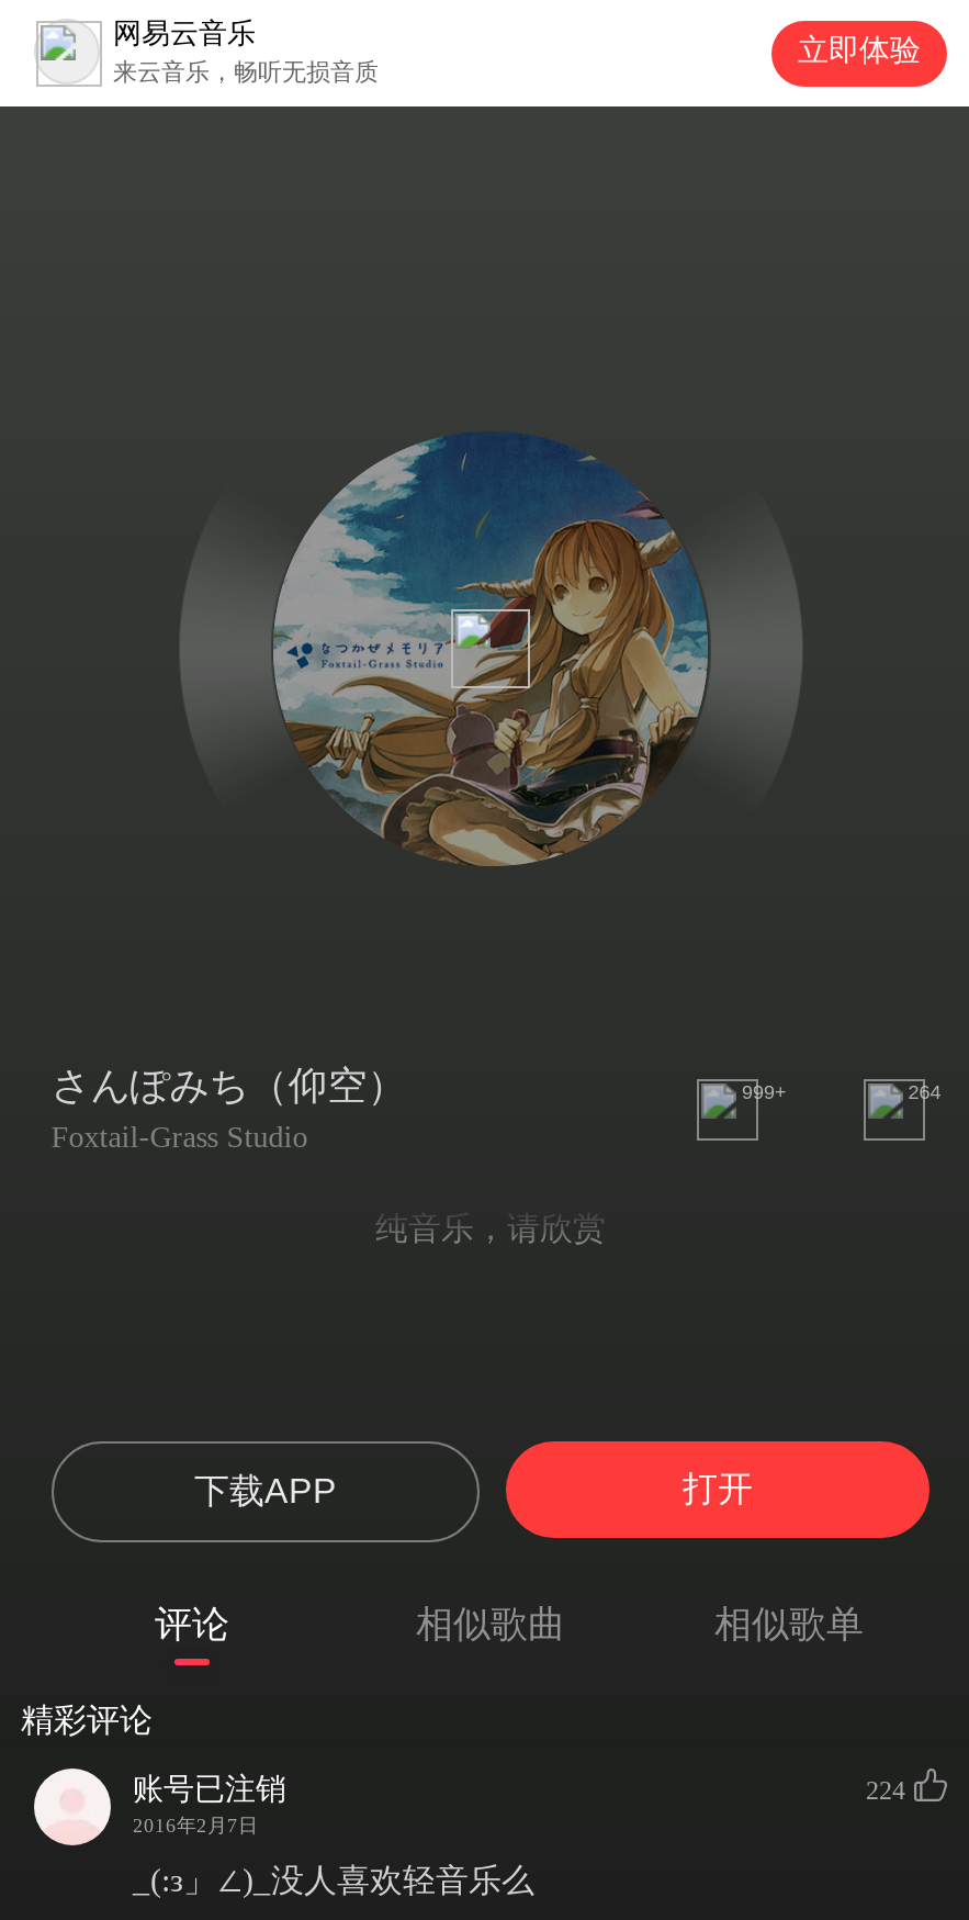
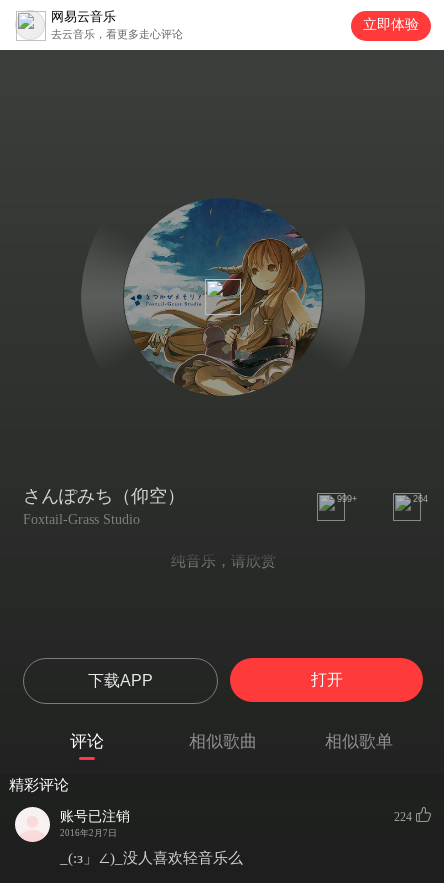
- 来云音乐，畅听无损音质
+ 去云音乐，看更多走心评论
